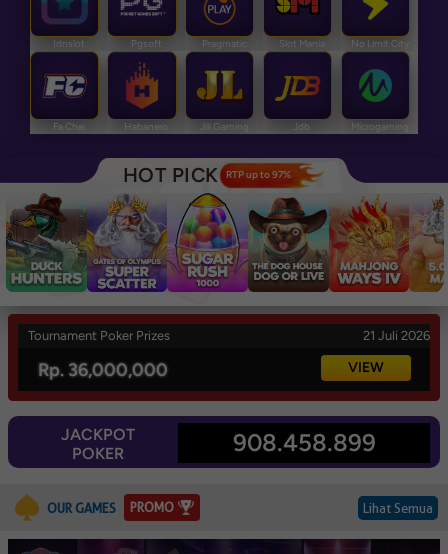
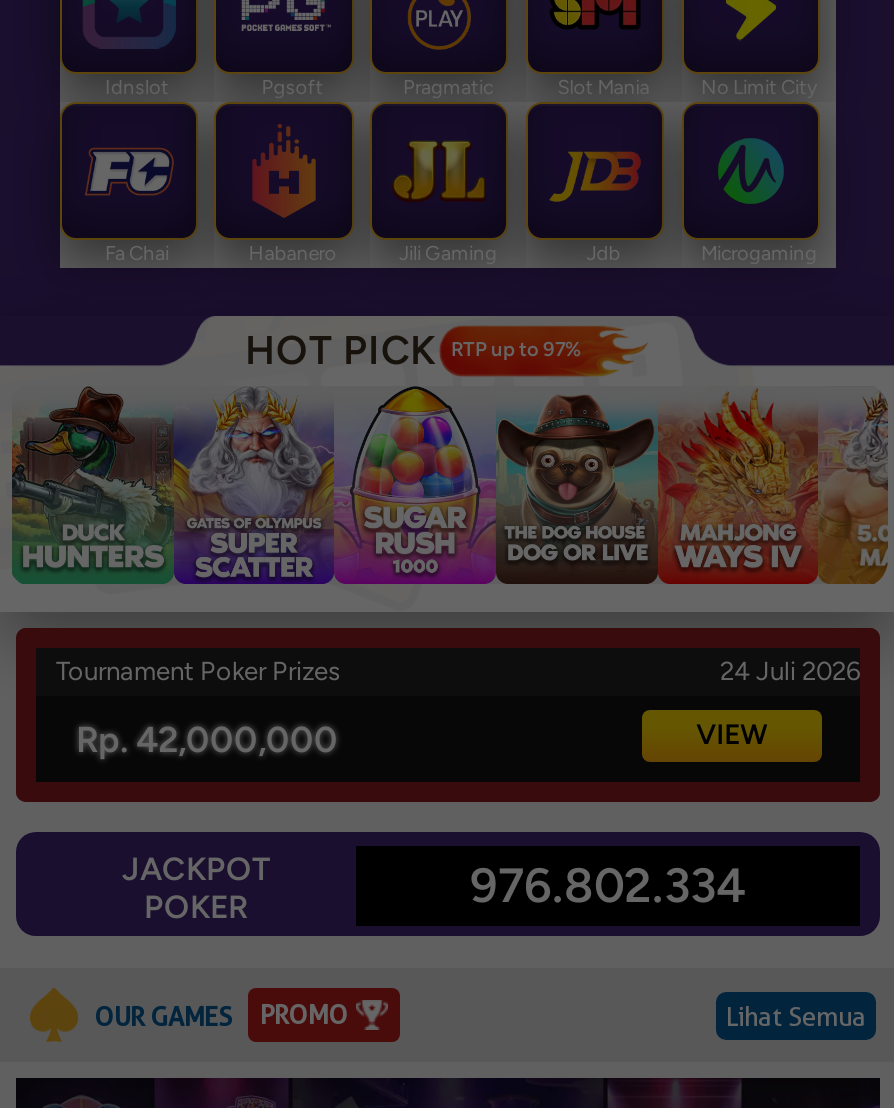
- 21 Juli 2026
+ 24 Juli 2026

- Rp. 36,000,000
+ Rp. 42,000,000

- 908.458.899
+ 976.802.334
